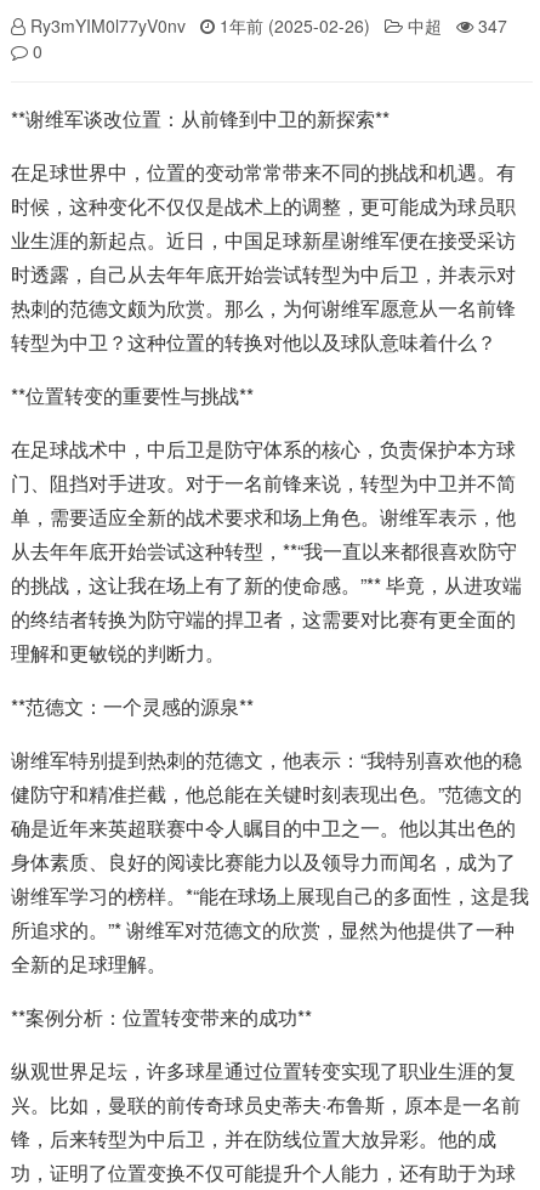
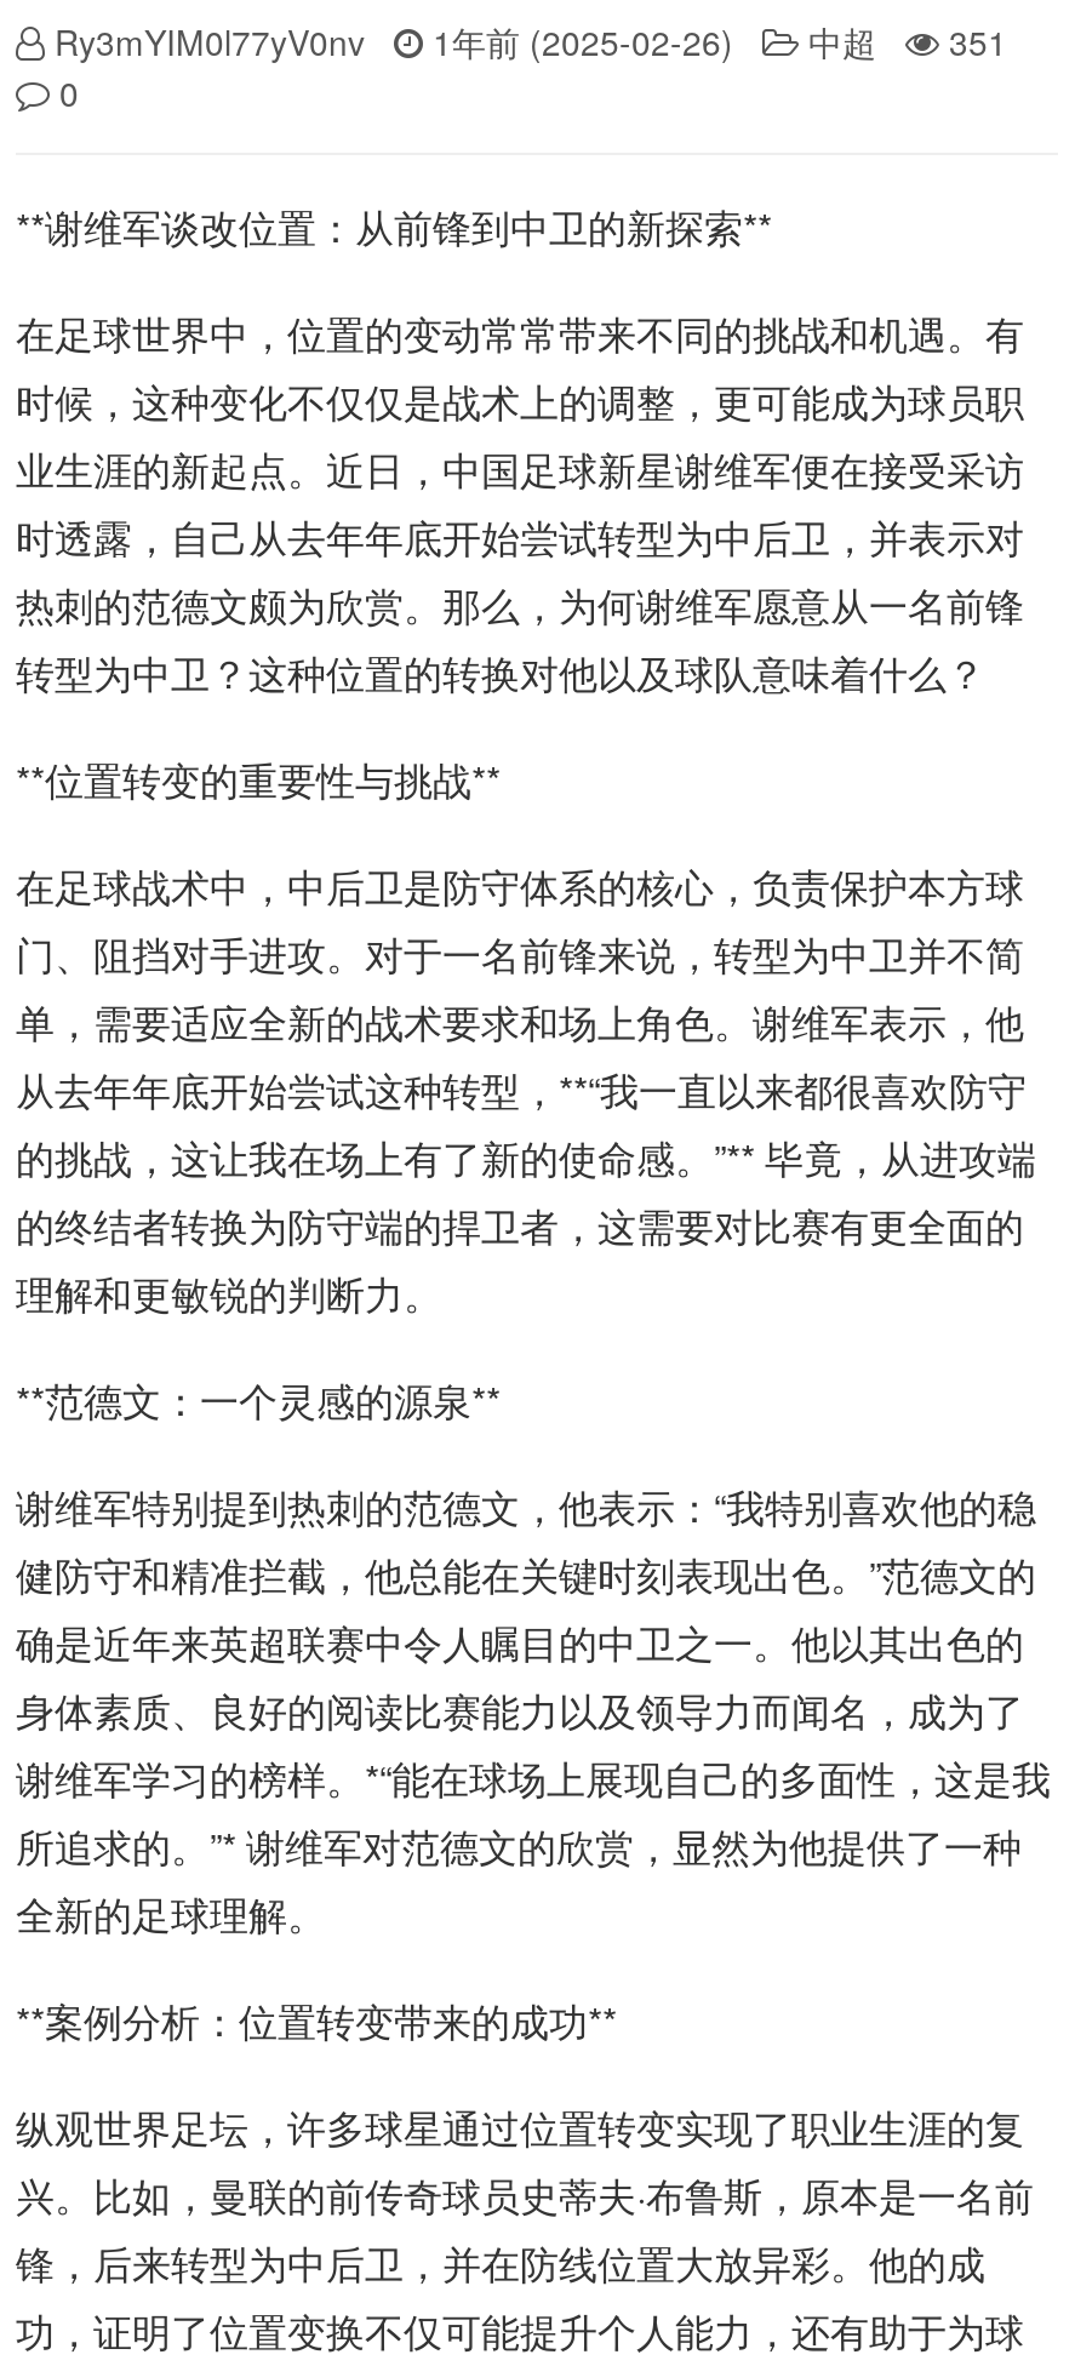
- Ry3mYIM0l77yV0nv 1年前 (2025-02-26) 中超 347
+ Ry3mYIM0l77yV0nv 1年前 (2025-02-26) 中超 351
